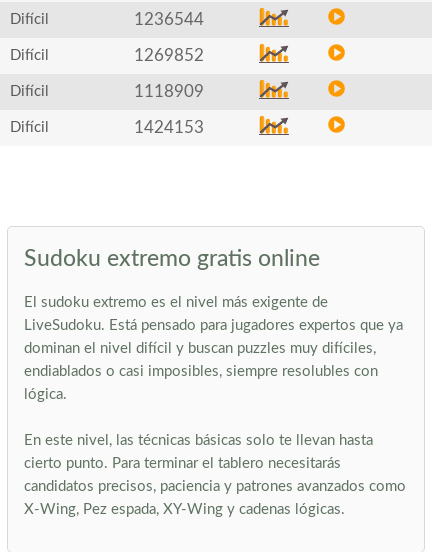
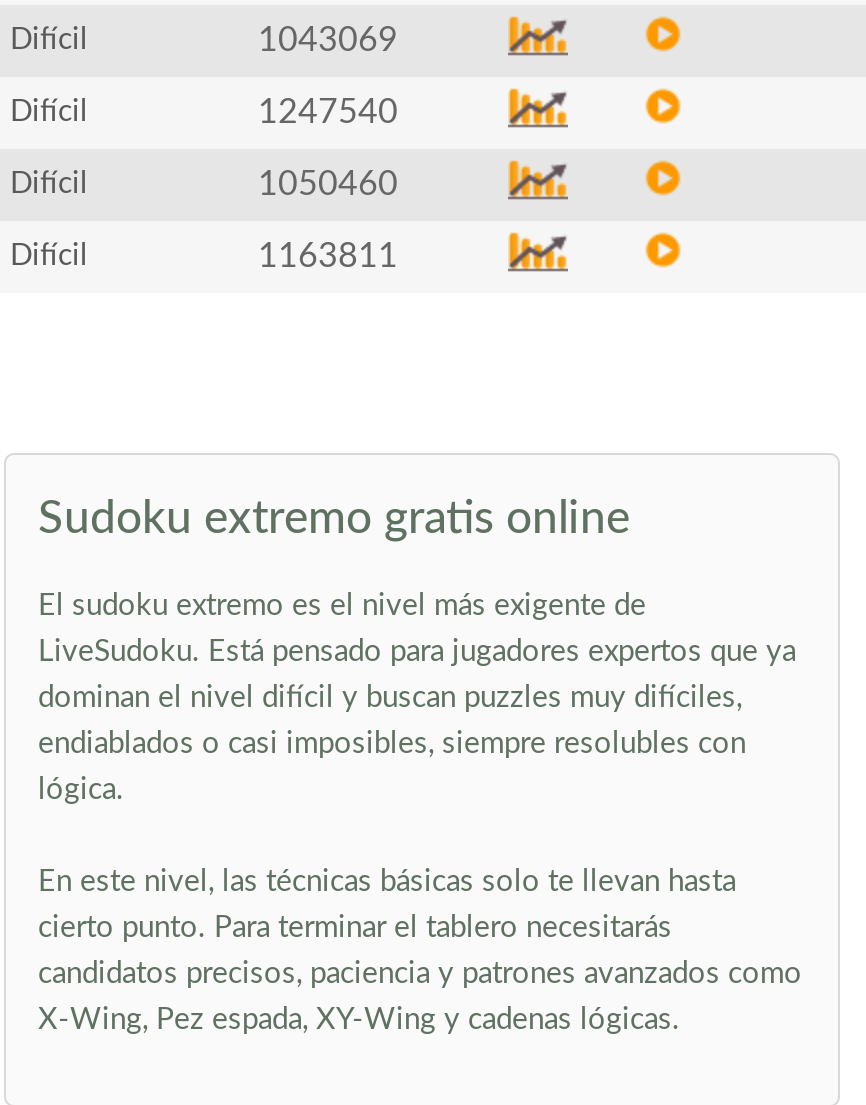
- 1236544
+ 1043069

- 1269852
+ 1247540

- 1118909
+ 1050460

- 1424153
+ 1163811
